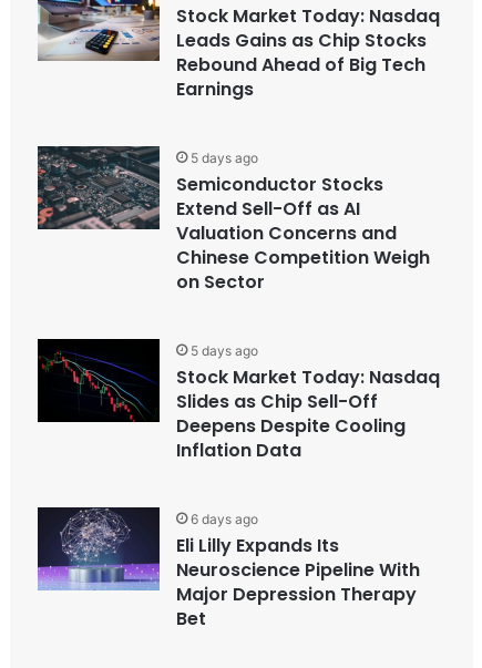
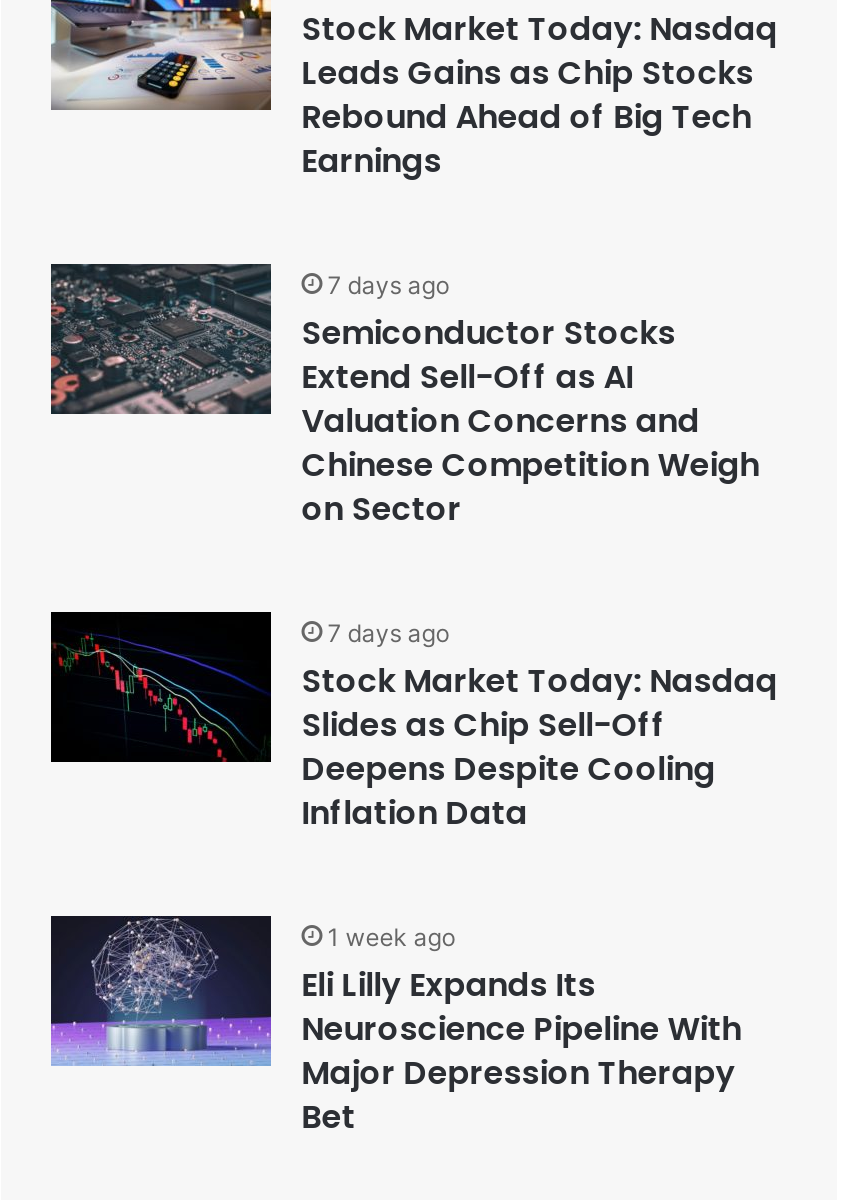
- 5 days ago
+ 7 days ago

- 5 days ago
+ 7 days ago

- 6 days ago
+ 1 week ago
